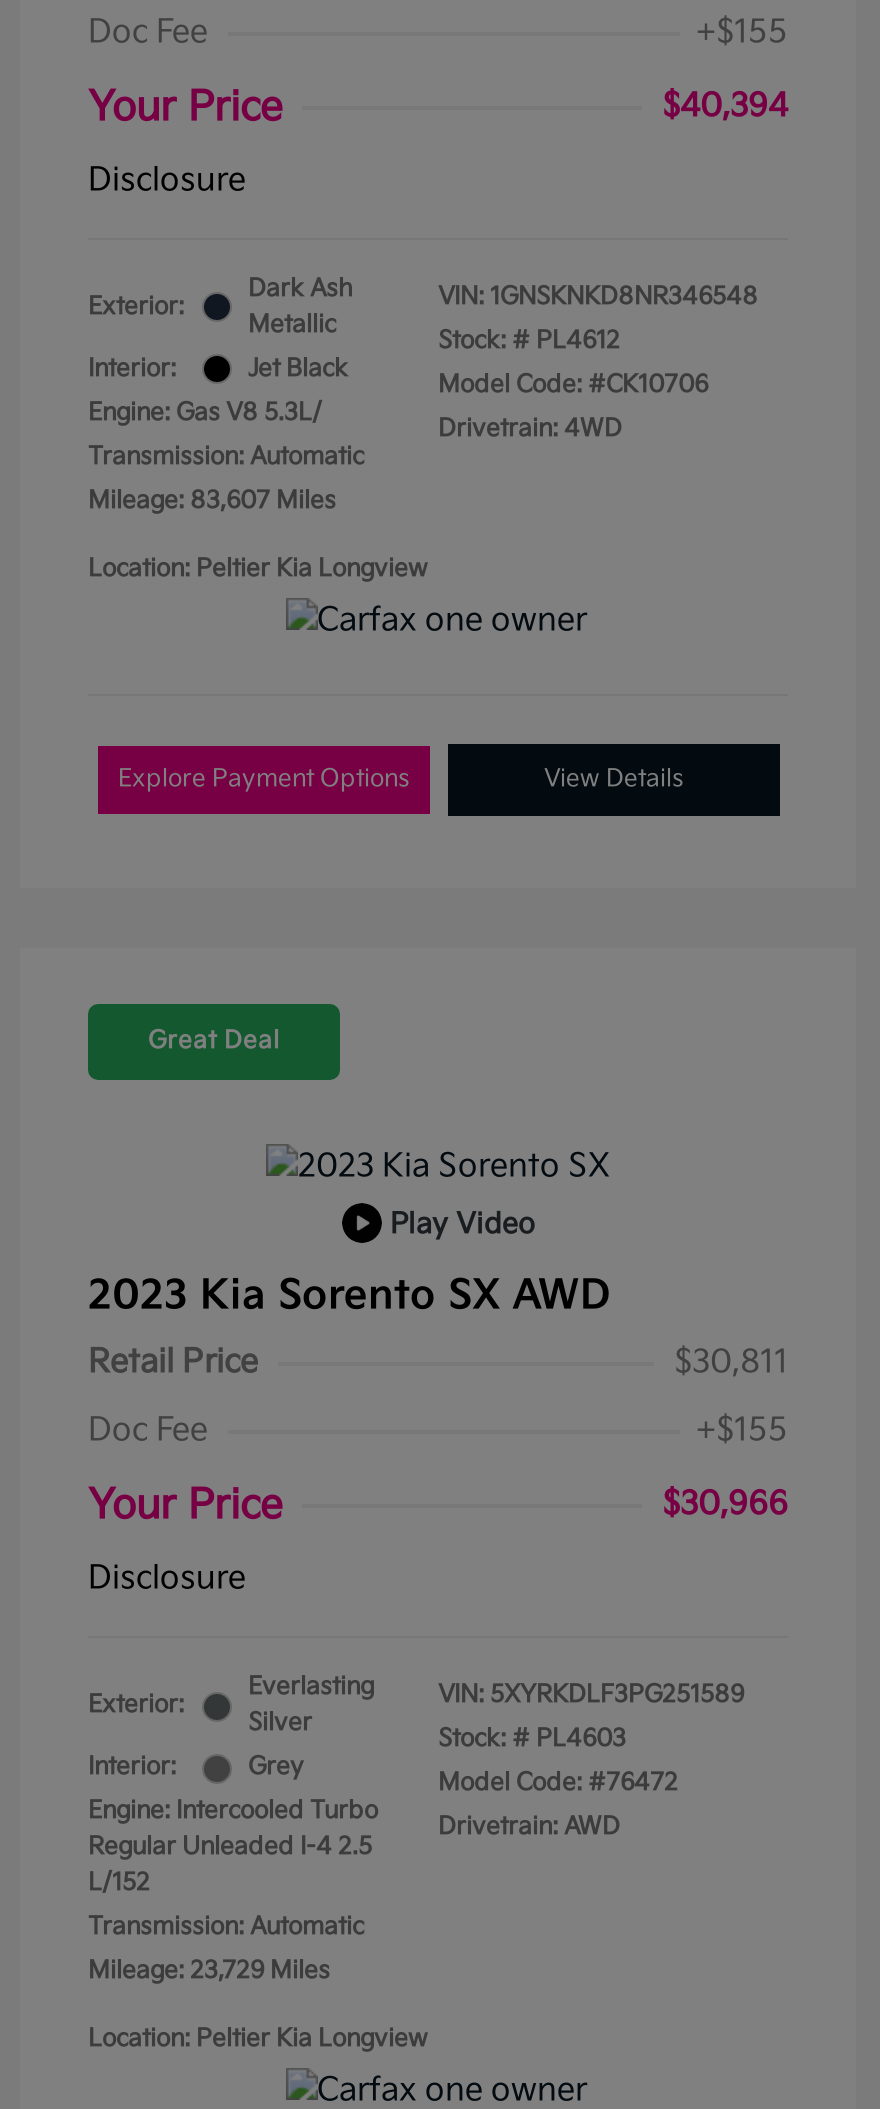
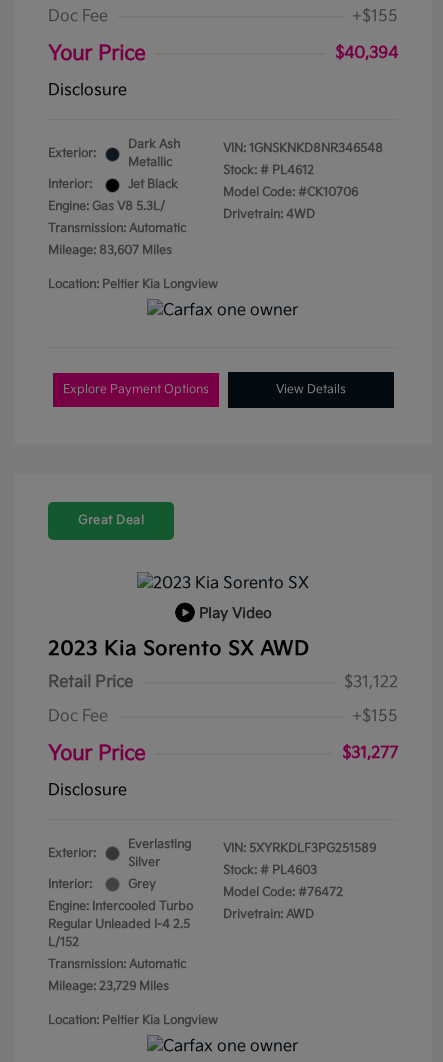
- $30,811
+ $31,122

- $30,966
+ $31,277
